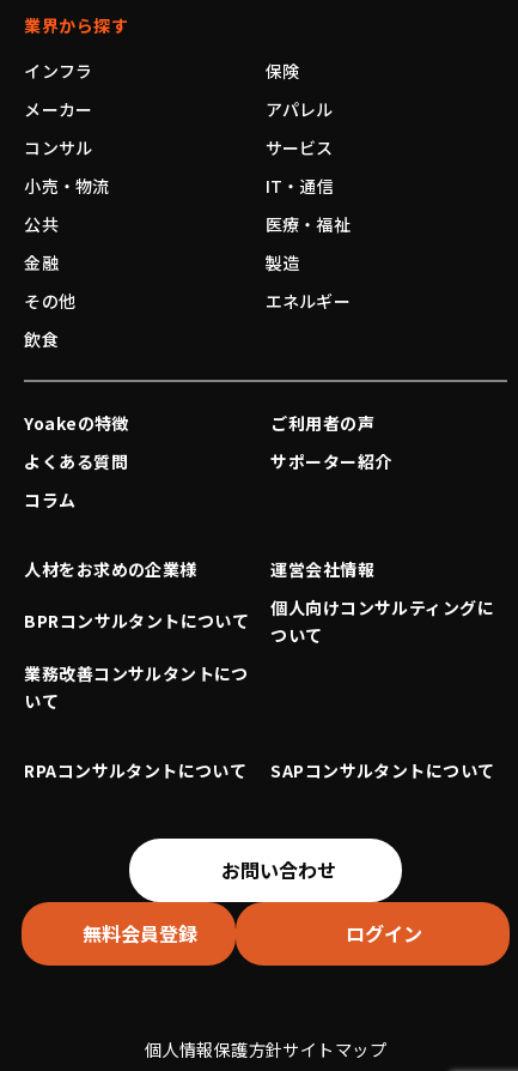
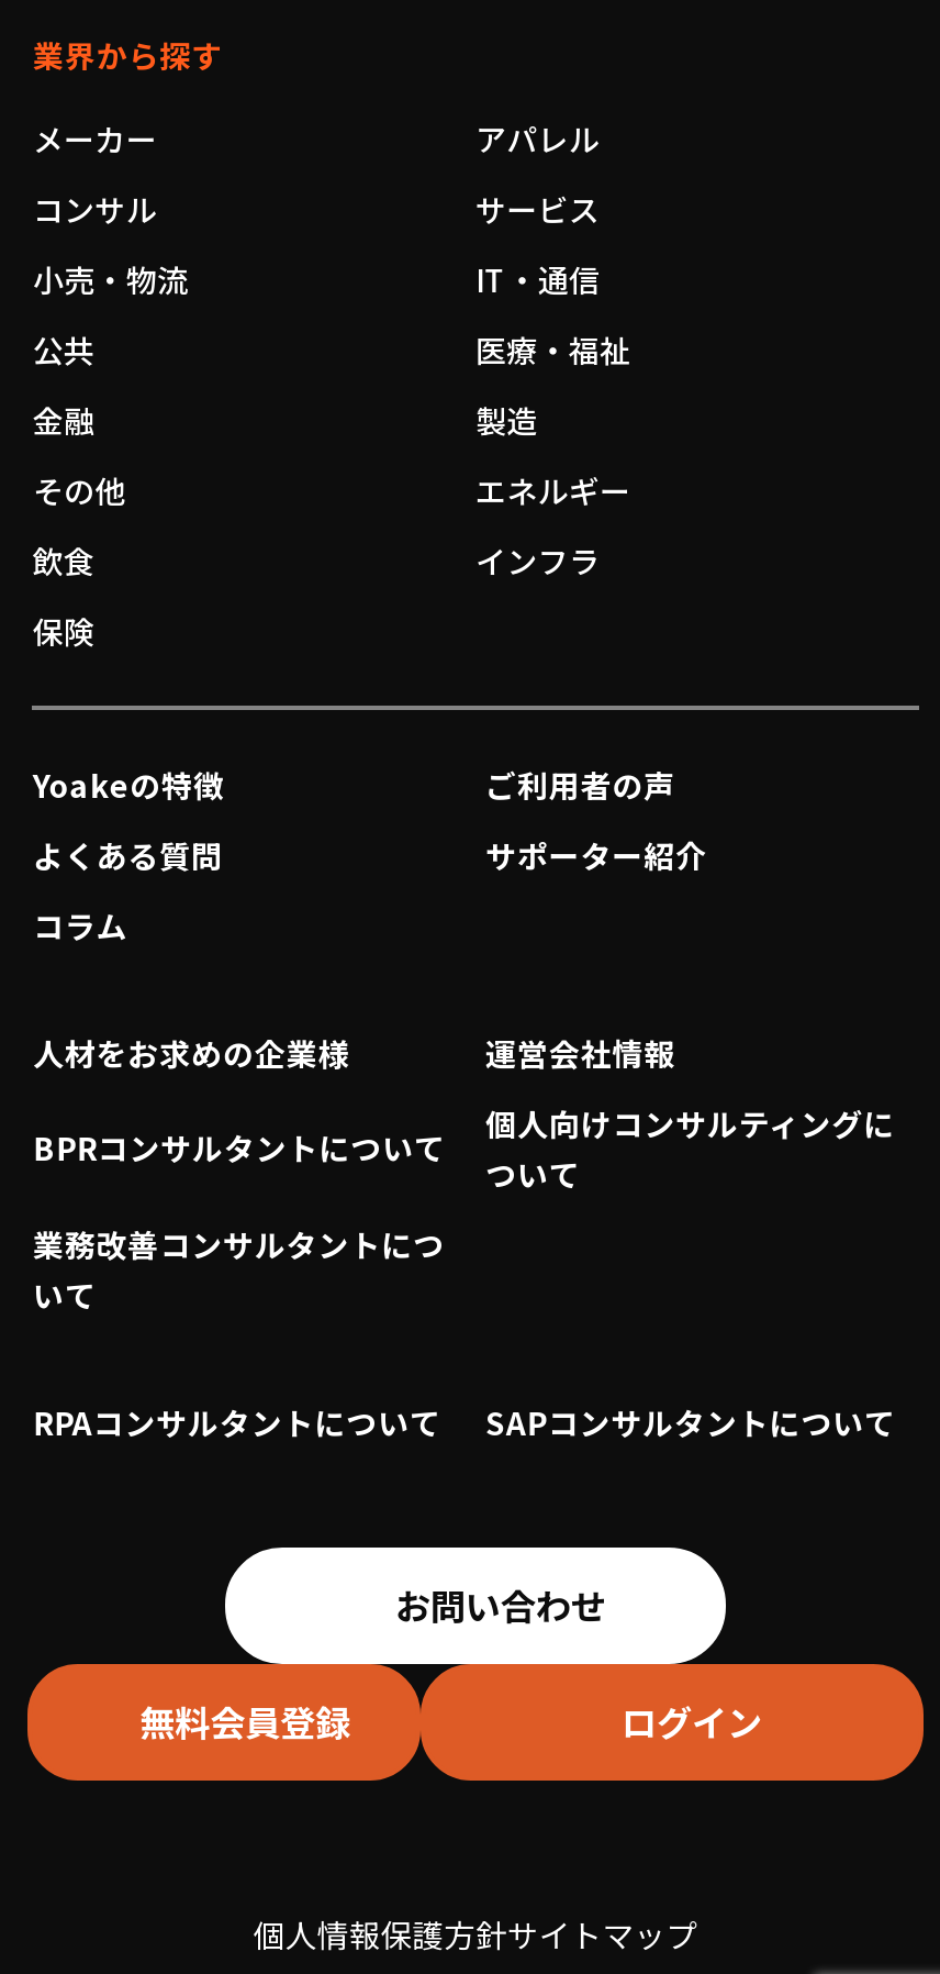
moved down: インフラ | 保険

moved up: メーカー | アパレル | コンサル | ... | エネルギー | 飲食
